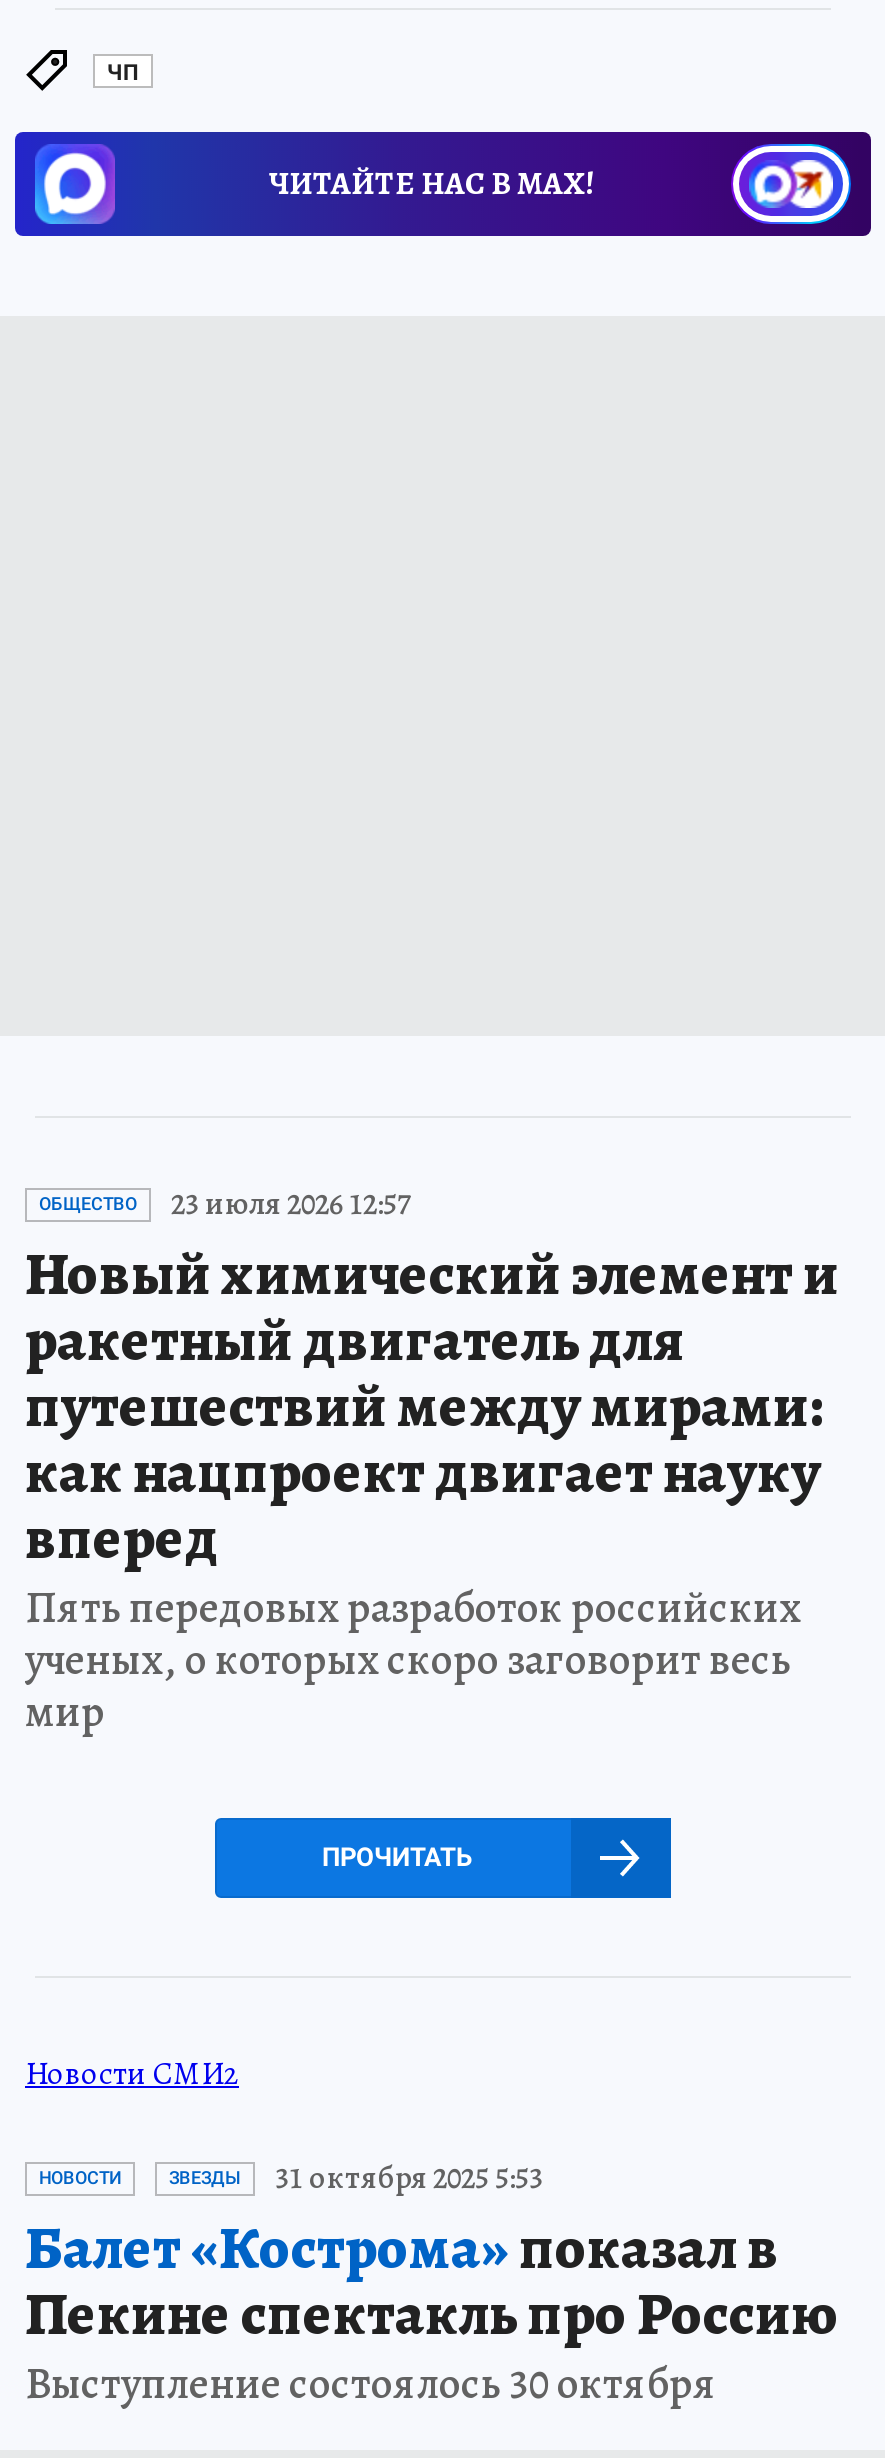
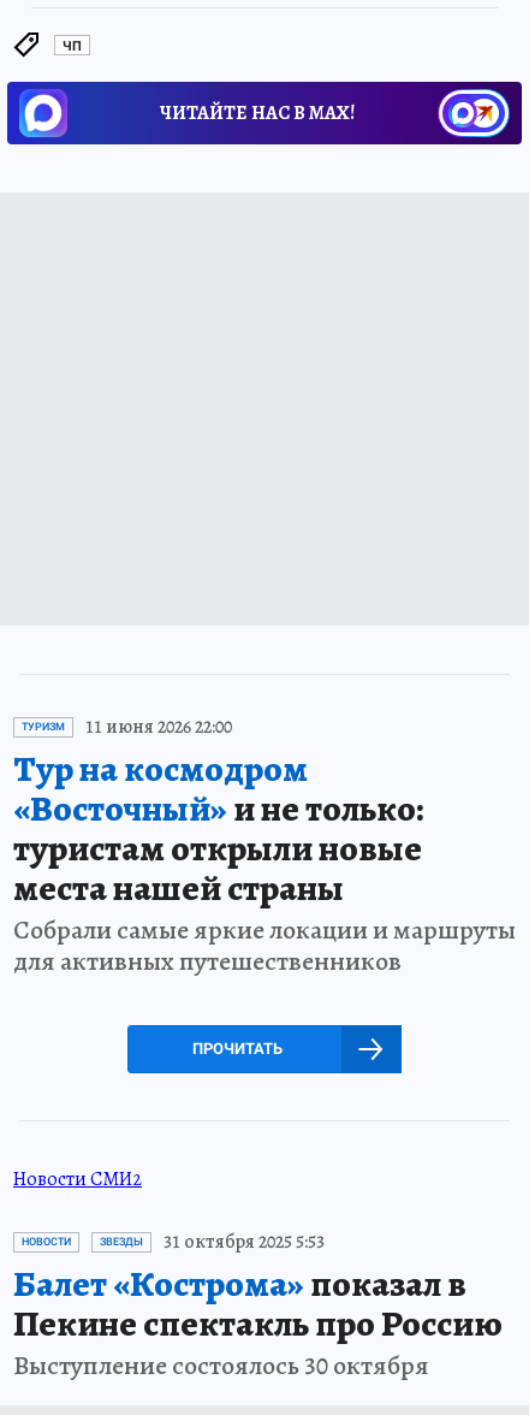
- ОБЩЕСТВО
- 23 июля 2026 12:57
- Новый химический элемент и
- ракетный двигатель для
- путешествий между мирами:
- как нацпроект двигает науку
- вперед
- Пять передовых разработок российских
- ученых, о которых скоро заговорит весь
- мир
+ ТУРИЗМ
+ 11 июня 2026 22:00
+ Тур на космодром
+ «Восточный»и не только:
+ туристам открыли новые
+ места нашей страны
+ Собрали самые яркие локации и маршруты
+ для активных путешественников
